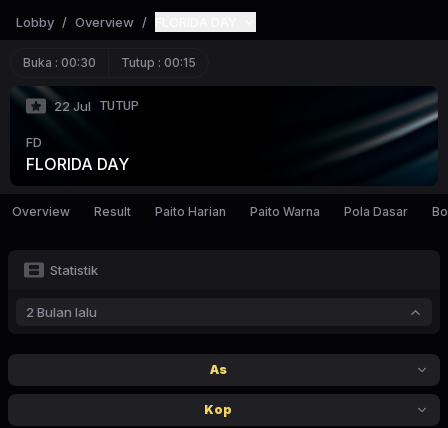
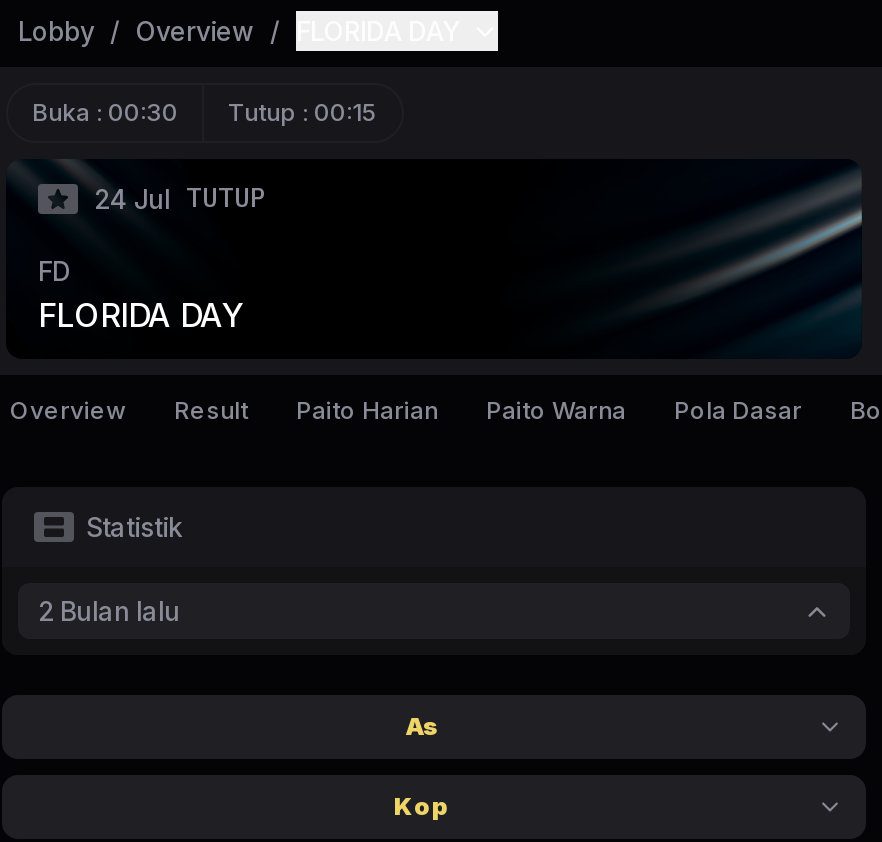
- 22 Jul TUTUP
+ 24 Jul TUTUP
